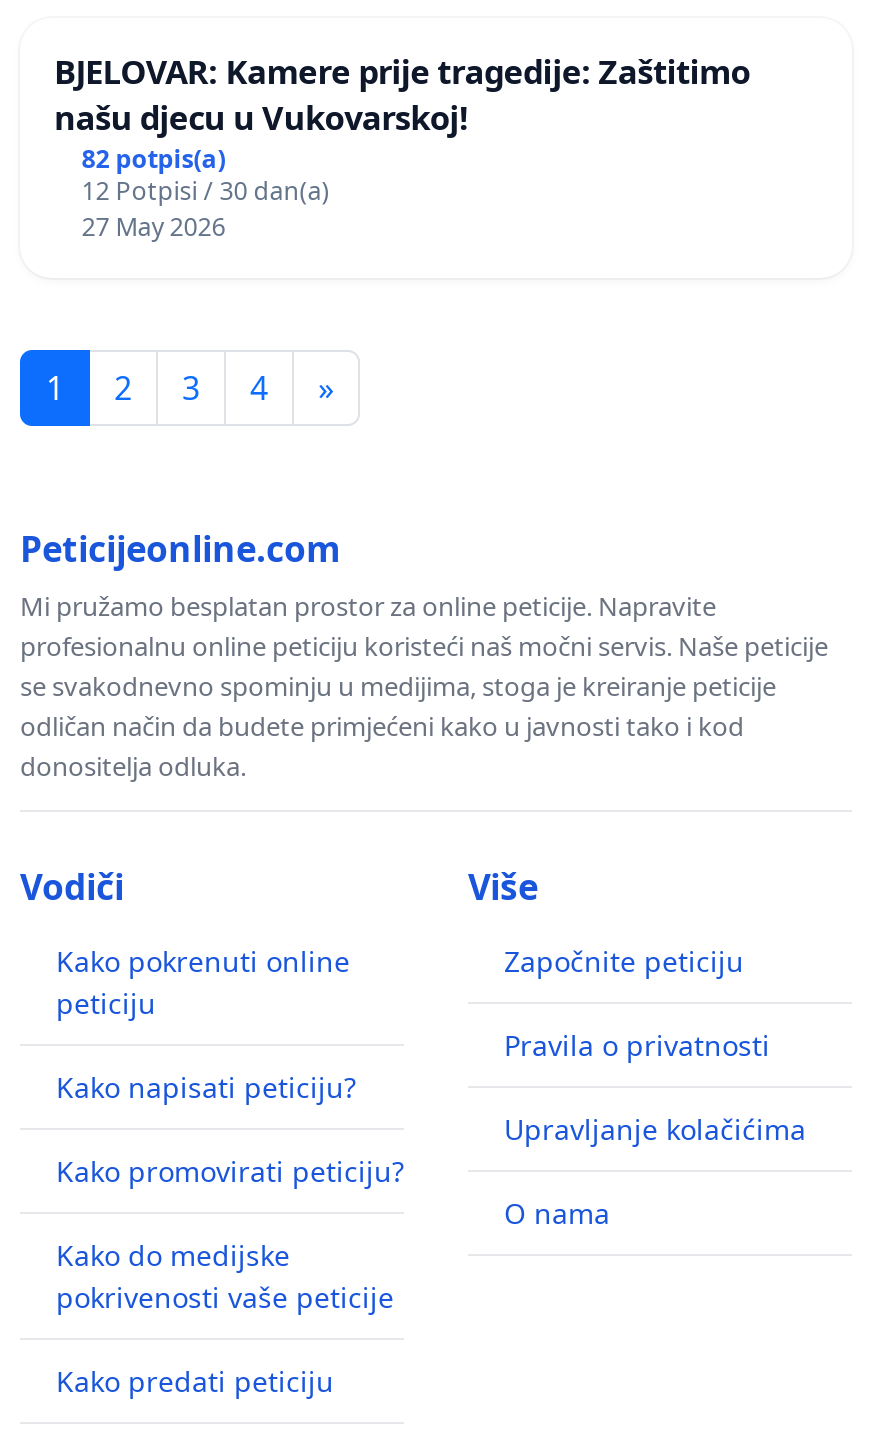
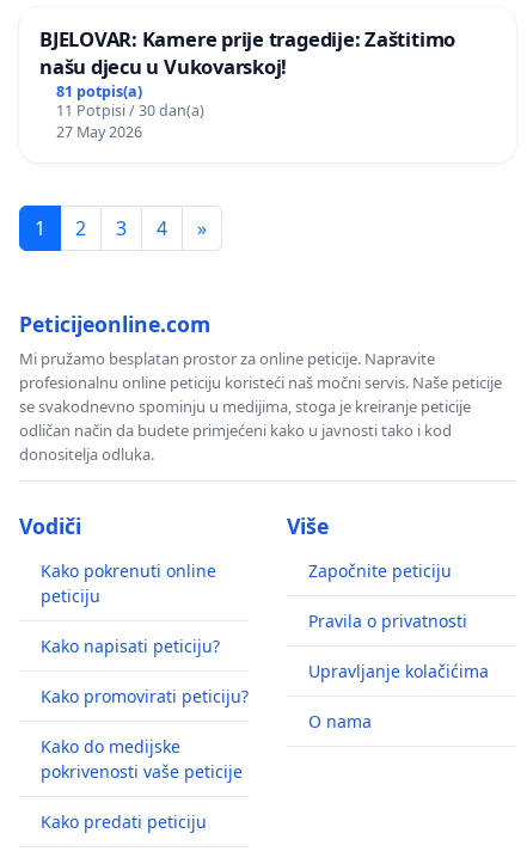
- 82 potpis(a)
+ 81 potpis(a)

- 12 Potpisi / 30 dan(a)
+ 11 Potpisi / 30 dan(a)
